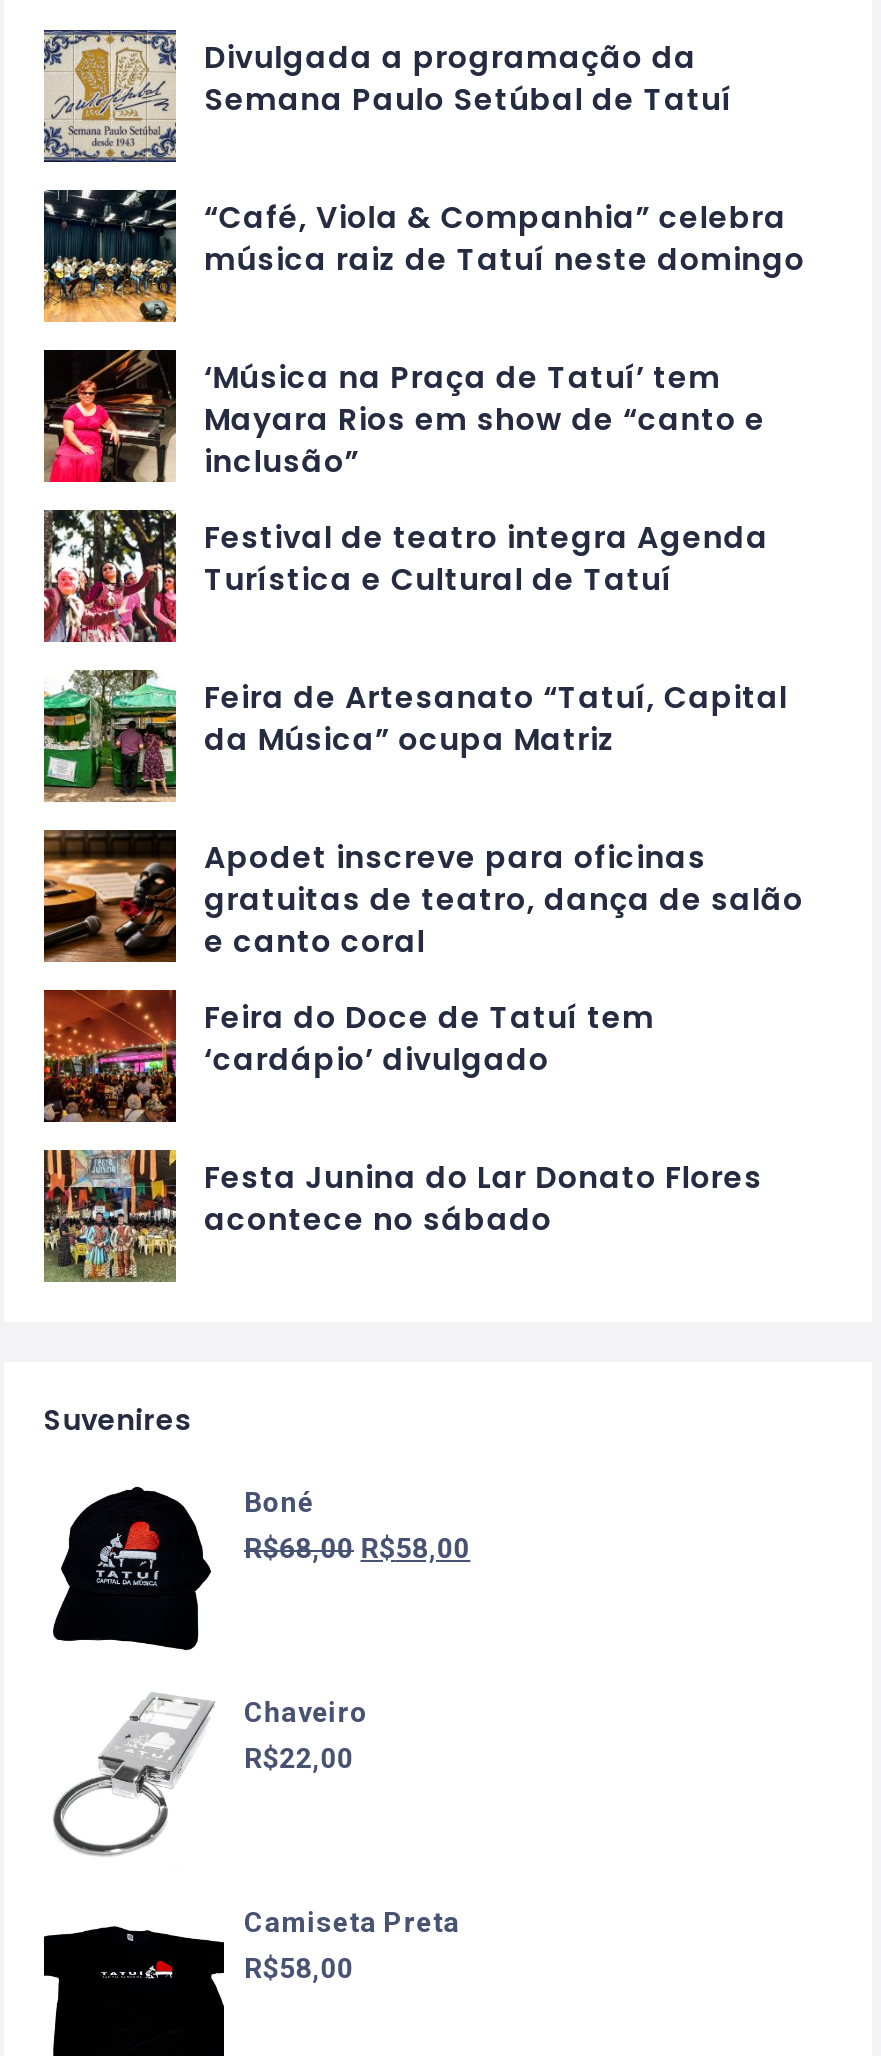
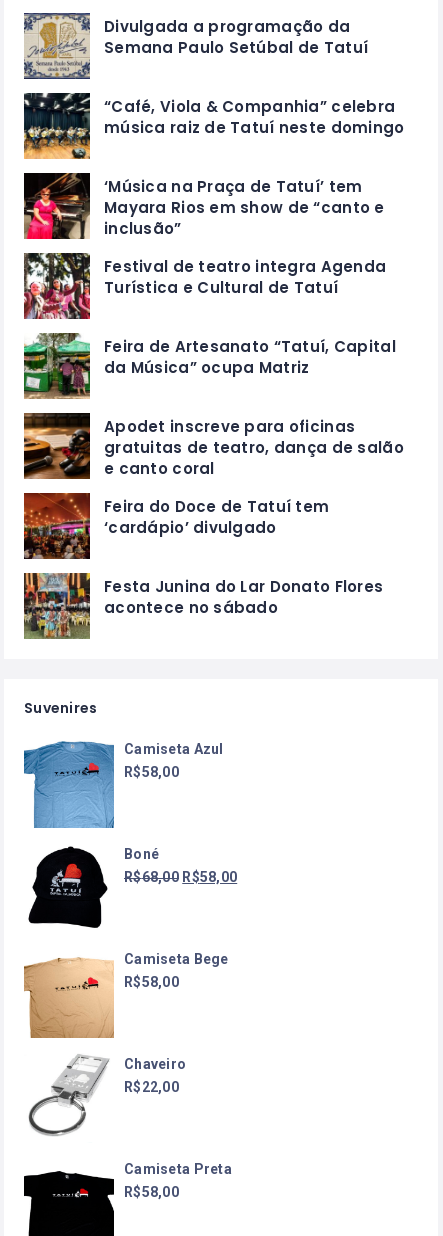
+ [image]
+ Camiseta Azul
+ R$58,00

+ [image]
+ Camiseta Bege
+ R$58,00
